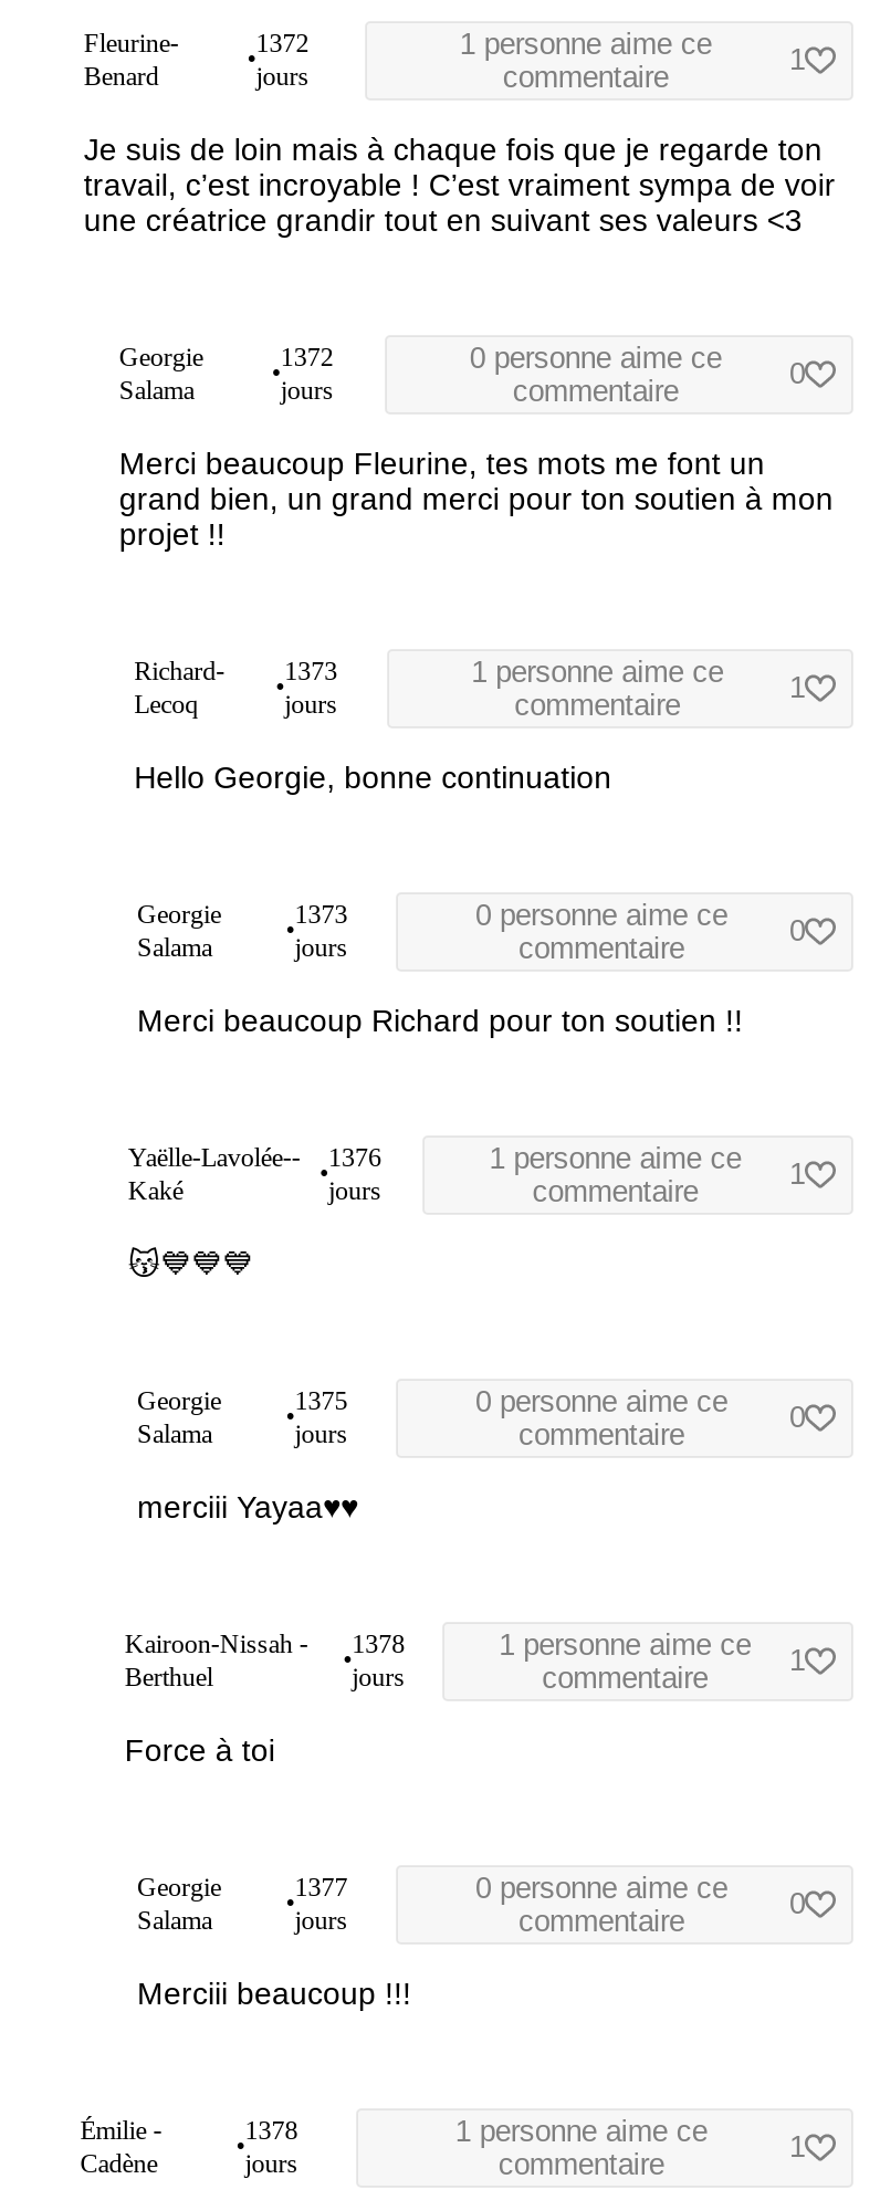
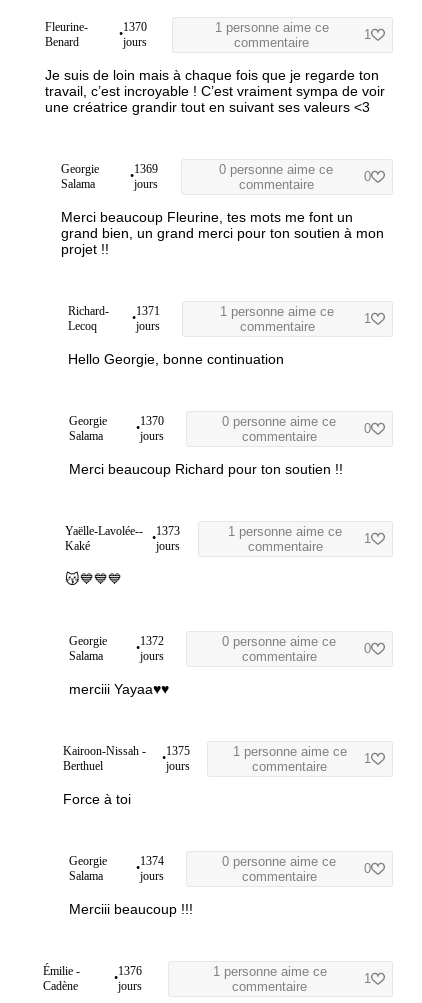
- 1372
+ 1370

- 1372
+ 1369

- Richard- 1373
+ Richard- 1371

- 1373
+ 1370

- Yaëlle-Lavolée-- 1376
+ Yaëlle-Lavolée-- 1373

- 1375
+ 1372

- Kairoon-Nissah - 1378
+ Kairoon-Nissah - 1375

- 1377
+ 1374

- 1378
+ 1376
